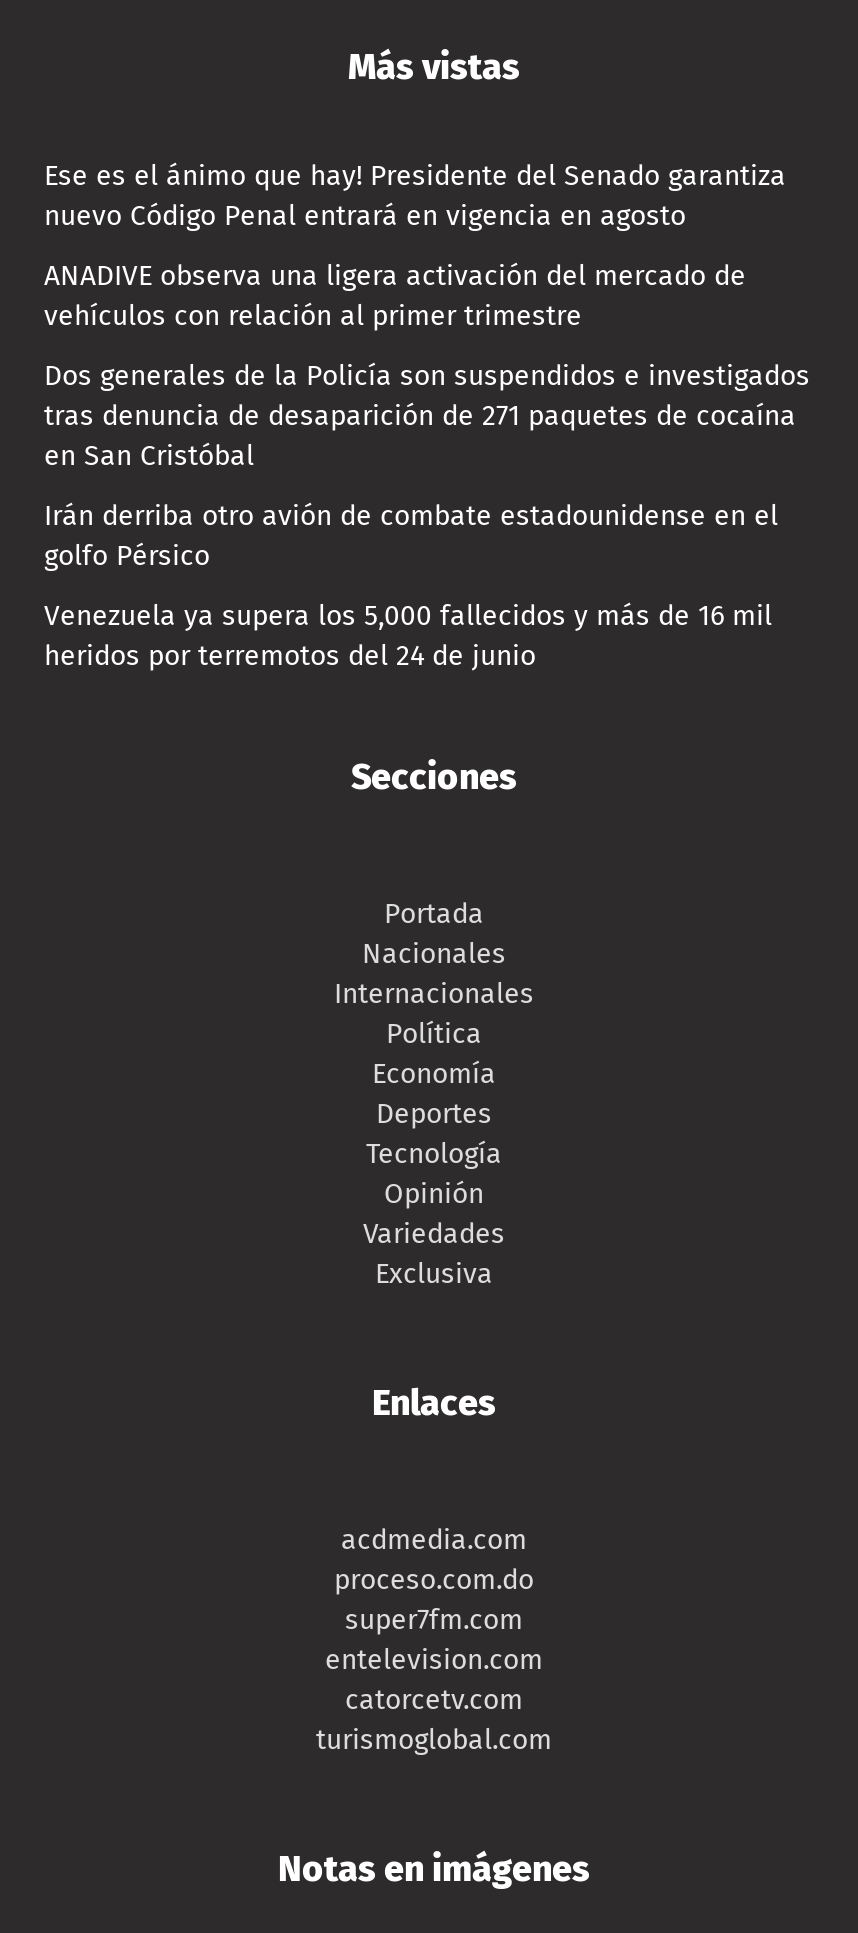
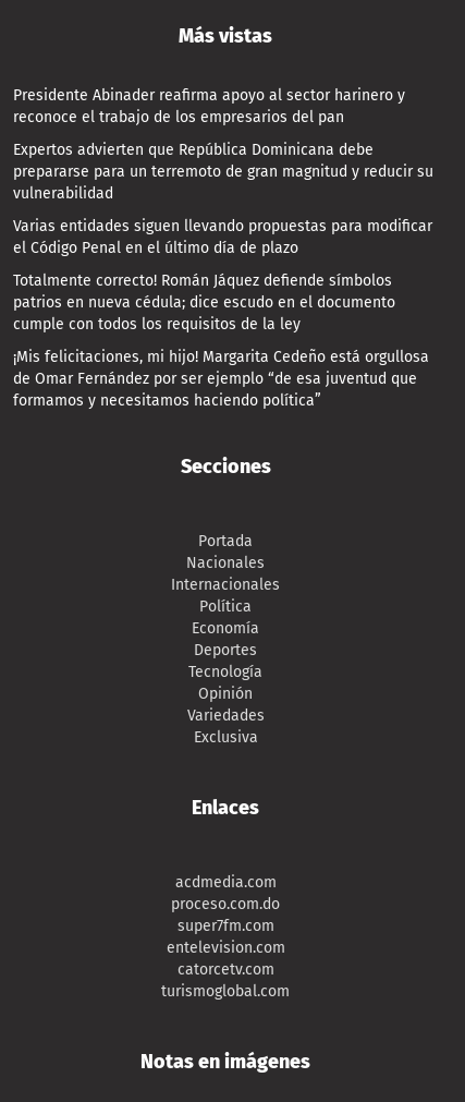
- Ese es el ánimo que hay! Presidente del Senado garantiza
- nuevo Código Penal entrará en vigencia en agosto
+ Presidente Abinader reafirma apoyo al sector harinero y
+ reconoce el trabajo de los empresarios del pan

- ANADIVE observa una ligera activación del mercado de
- vehículos con relación al primer trimestre
+ Expertos advierten que República Dominicana debe
+ prepararse para un terremoto de gran magnitud y reducir su
+ vulnerabilidad

- Dos generales de la Policía son suspendidos e investigados
- tras denuncia de desaparición de 271 paquetes de cocaína
- en San Cristóbal
+ Varias entidades siguen llevando propuestas para modificar
+ el Código Penal en el último día de plazo

- Irán derriba otro avión de combate estadounidense en el
- golfo Pérsico
+ Totalmente correcto! Román Jáquez defiende símbolos
+ patrios en nueva cédula; dice escudo en el documento
+ cumple con todos los requisitos de la ley

- Venezuela ya supera los 5,000 fallecidos y más de 16 mil
- heridos por terremotos del 24 de junio
+ ¡Mis felicitaciones, mi hijo! Margarita Cedeño está orgullosa
+ de Omar Fernández por ser ejemplo “de esa juventud que
+ formamos y necesitamos haciendo política”
